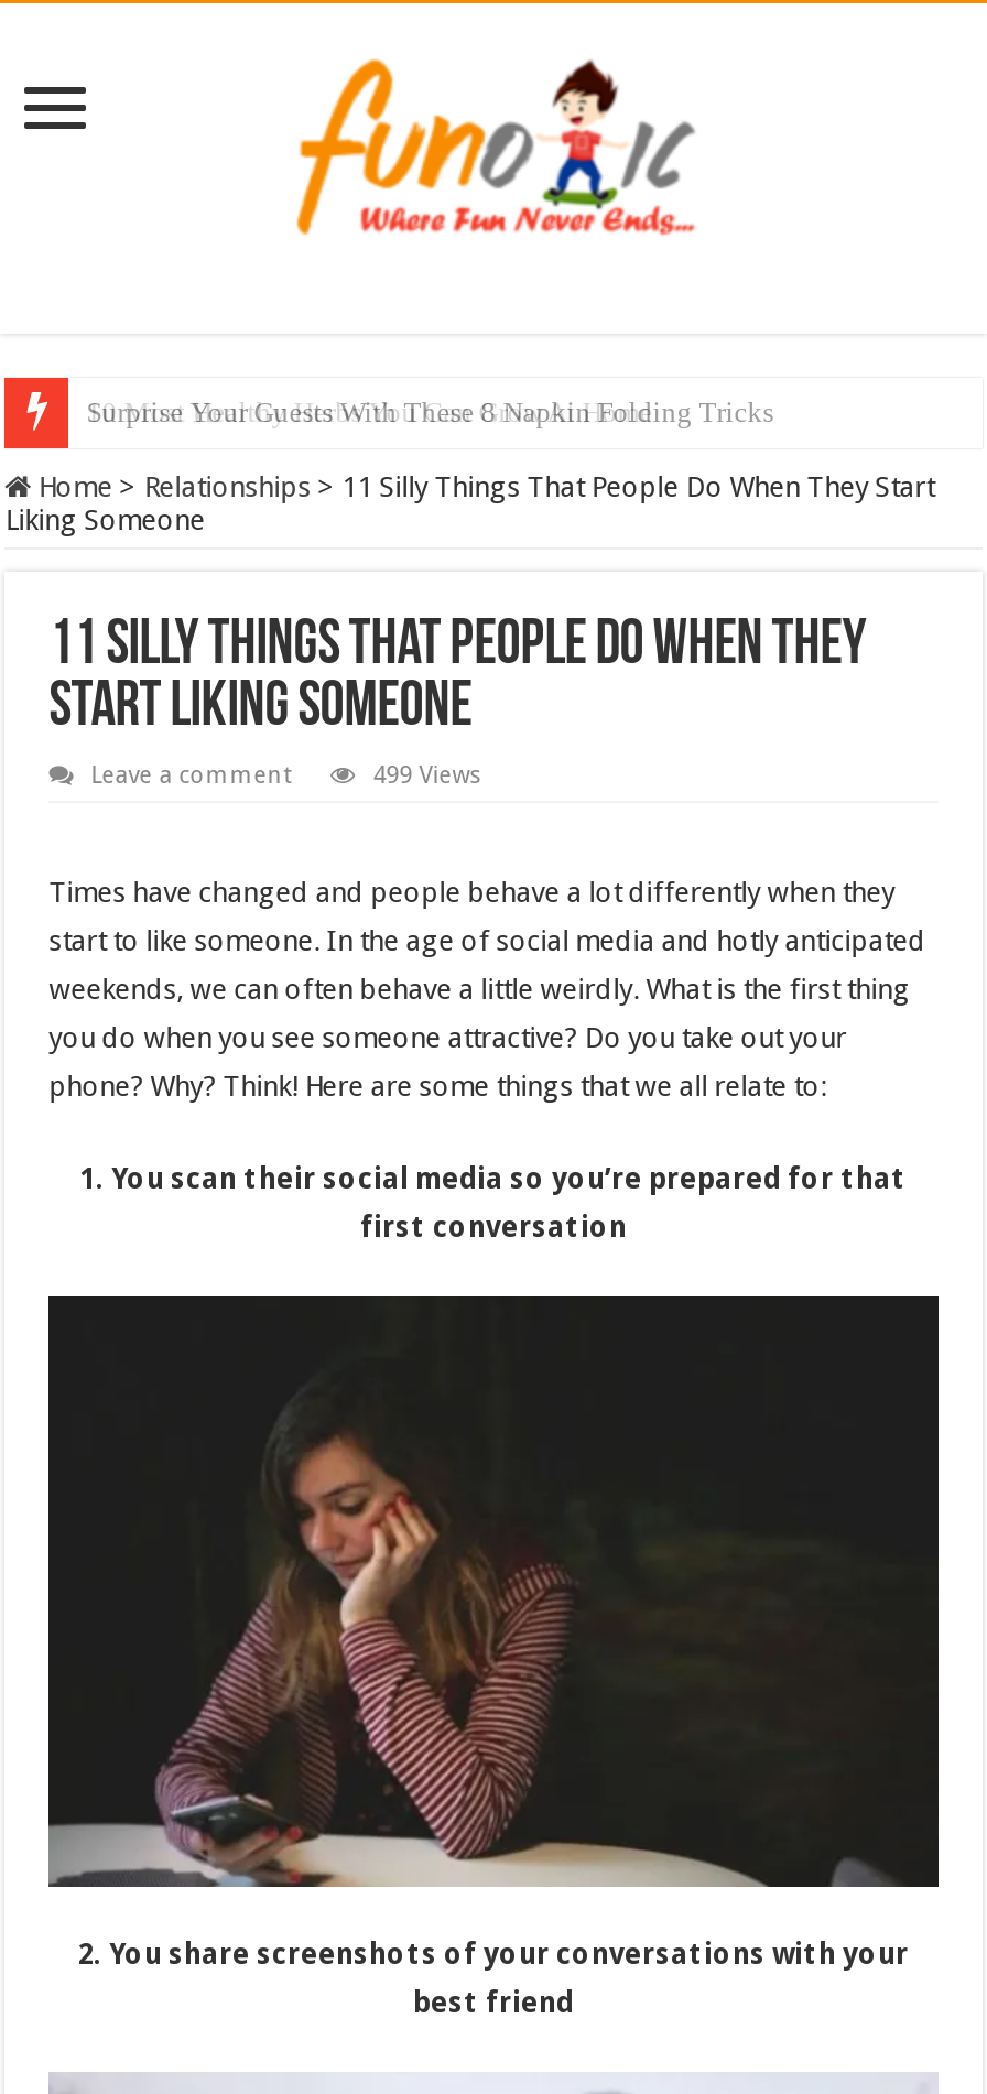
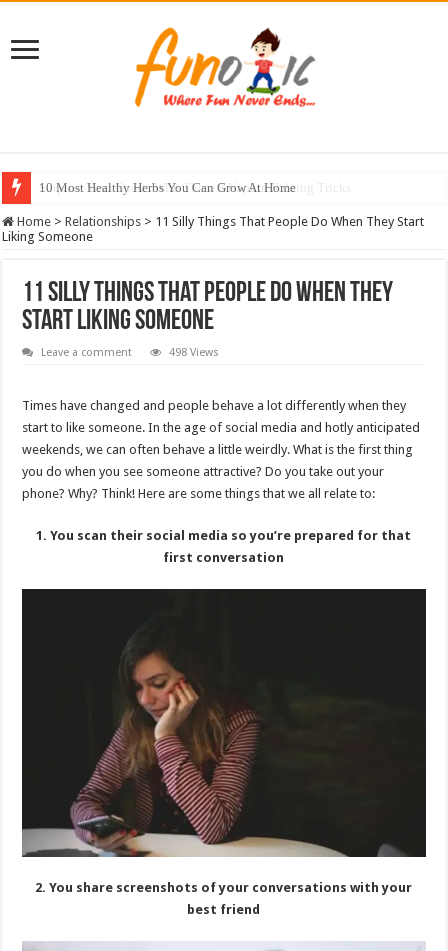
- 499 Views
+ 498 Views
